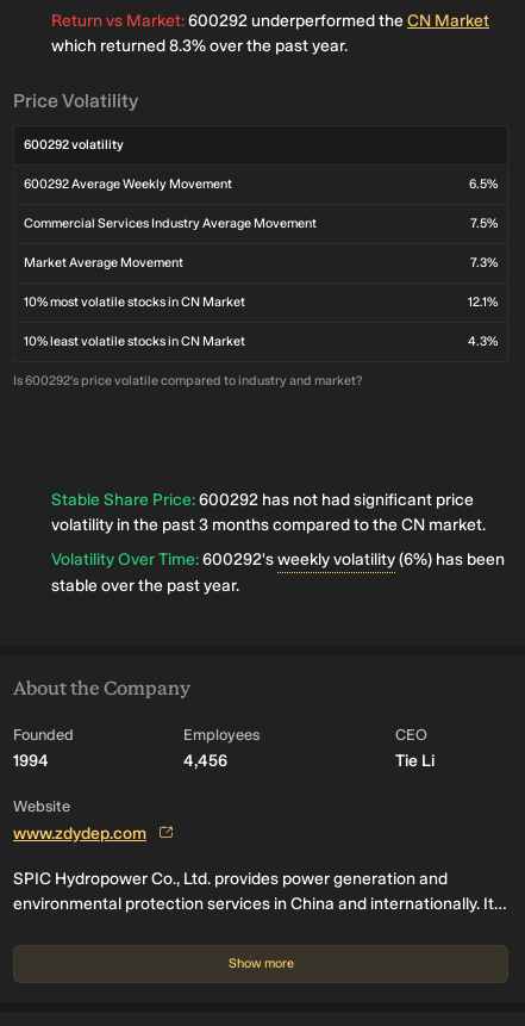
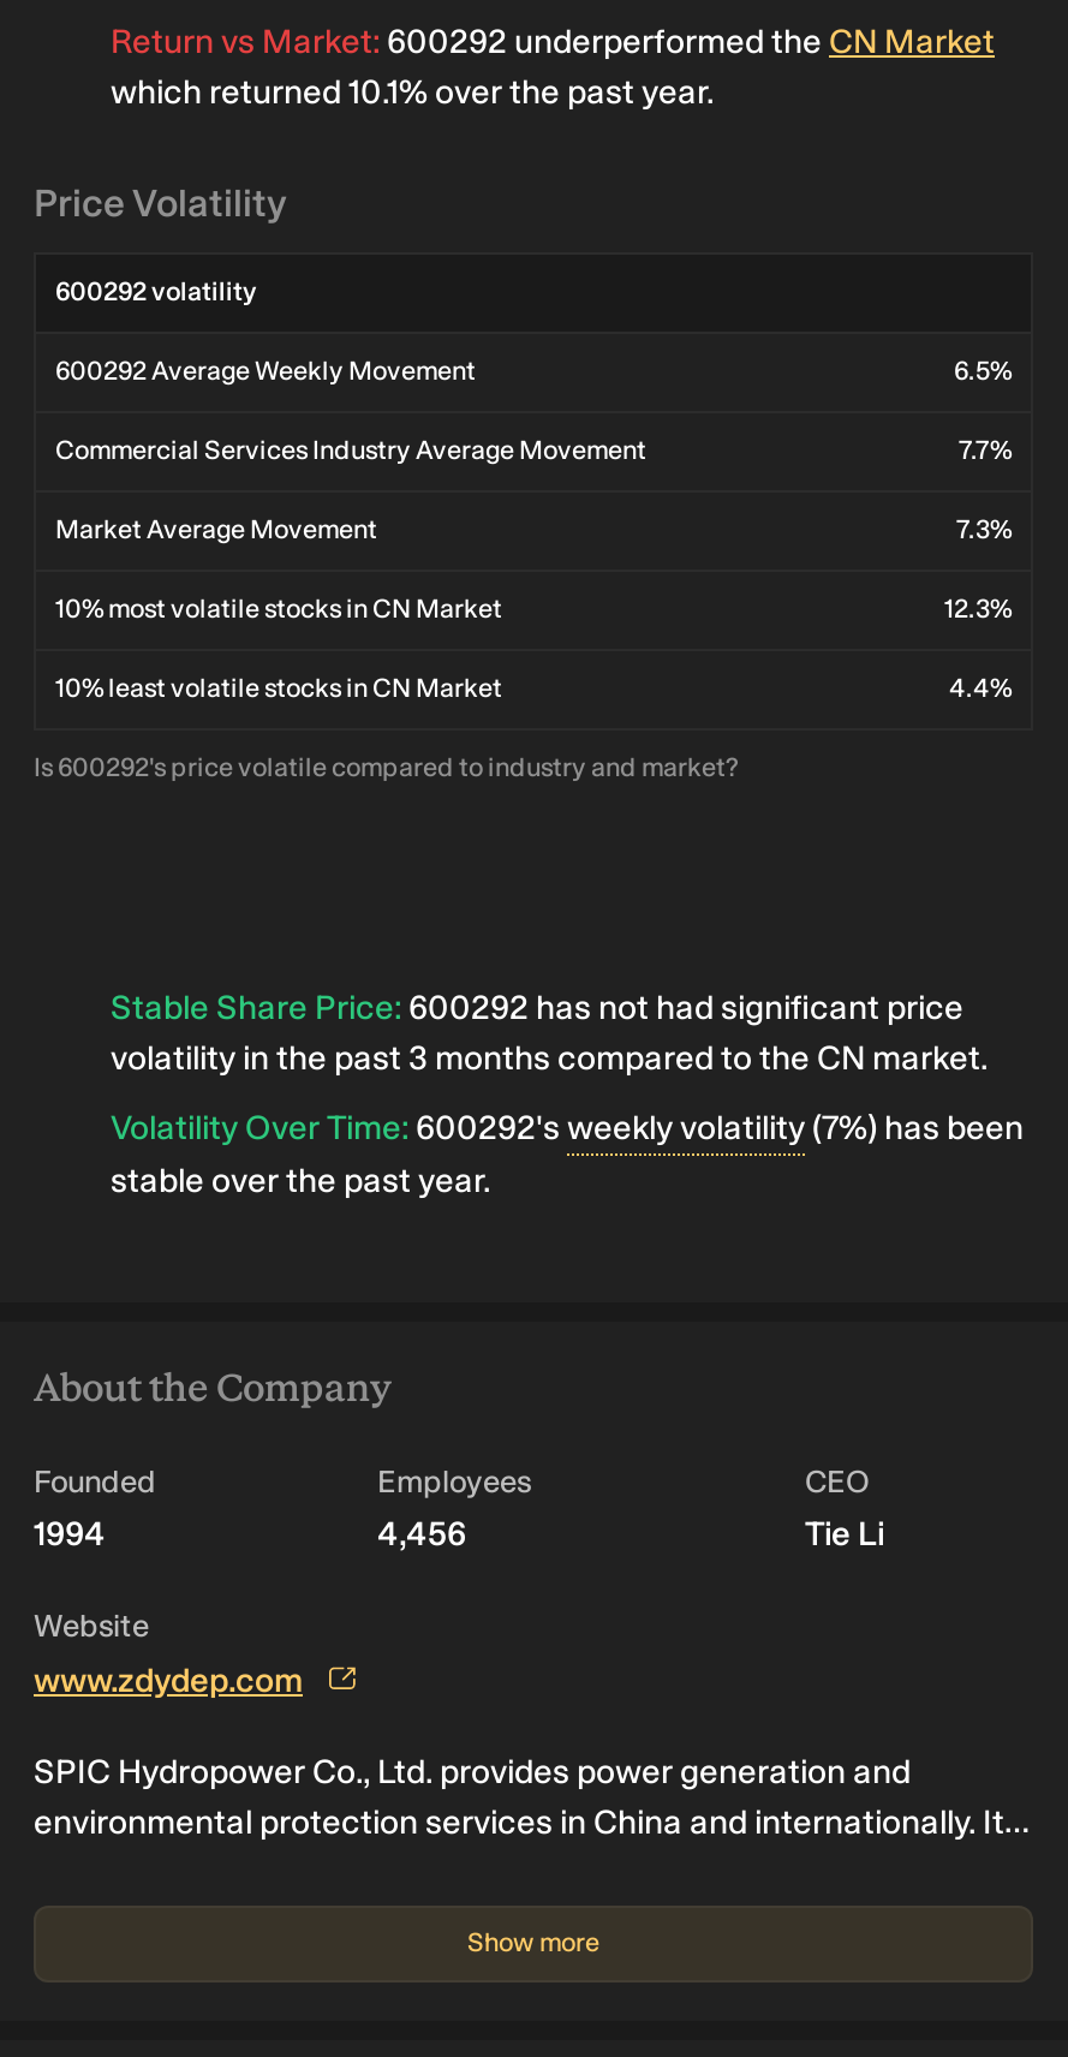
- which returned 8.3% over the past year.
+ which returned 10.1% over the past year.

- 7.5%
+ 7.7%

- 12.1%
+ 12.3%

- 4.3%
+ 4.4%

- Volatility Over Time: 600292's weekly volatility (6%) has been
+ Volatility Over Time: 600292's weekly volatility (7%) has been
